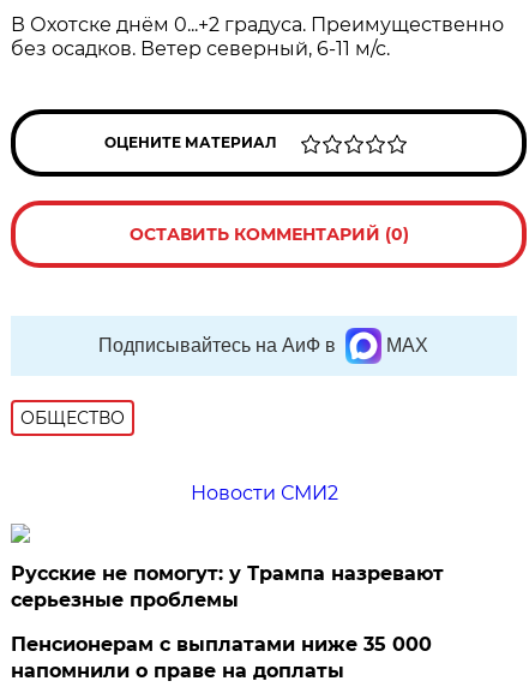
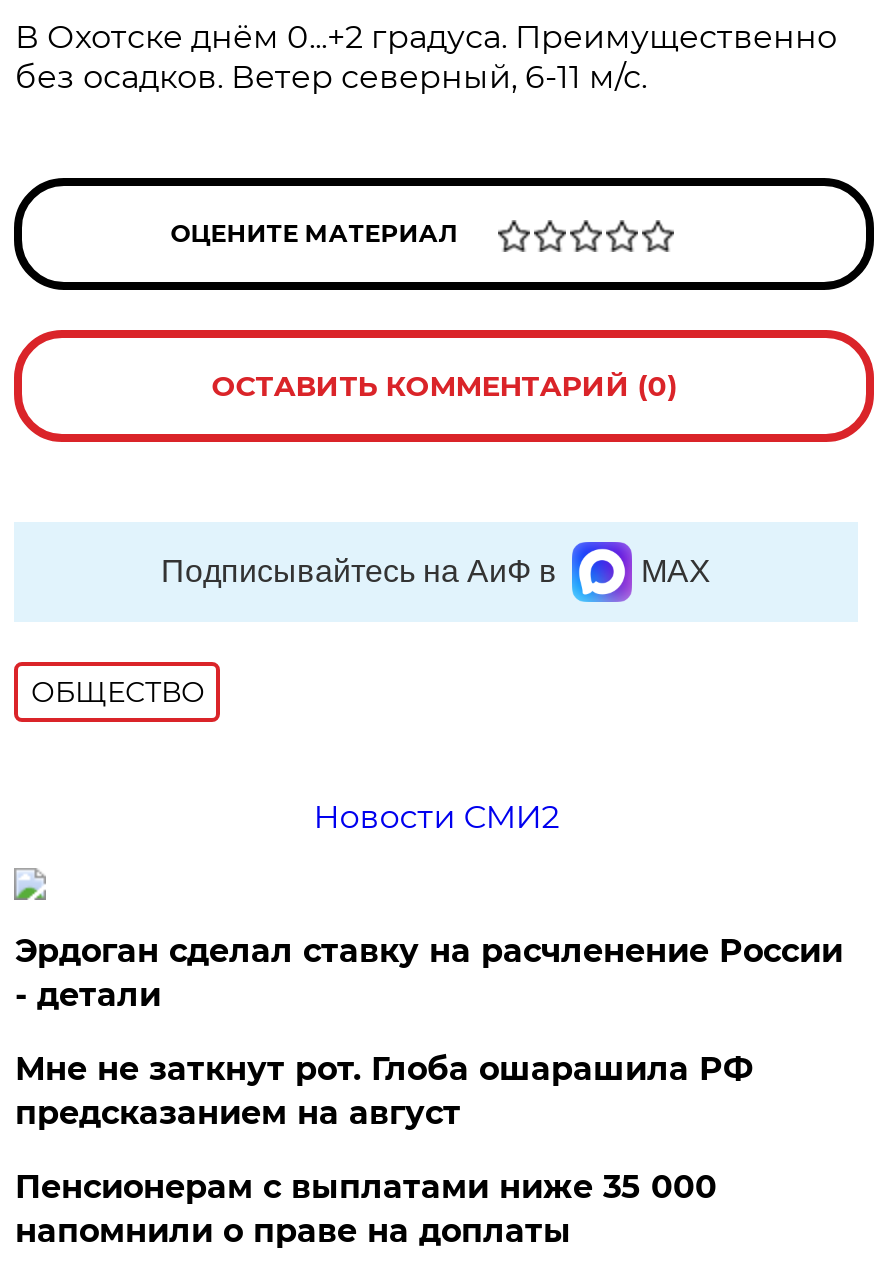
- Русские не помогут: у Трампа назревают
- серьезные проблемы
+ Эрдоган сделал ставку на расчленение России
+ - детали
+ Мне не заткнут рот. Глоба ошарашила РФ
+ предсказанием на август
